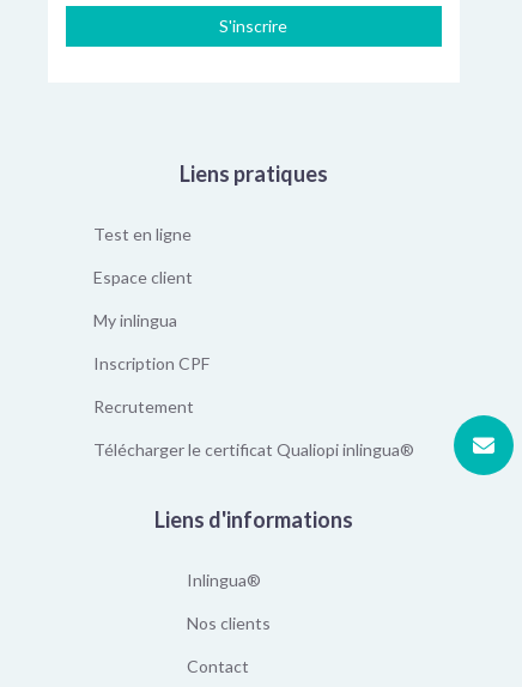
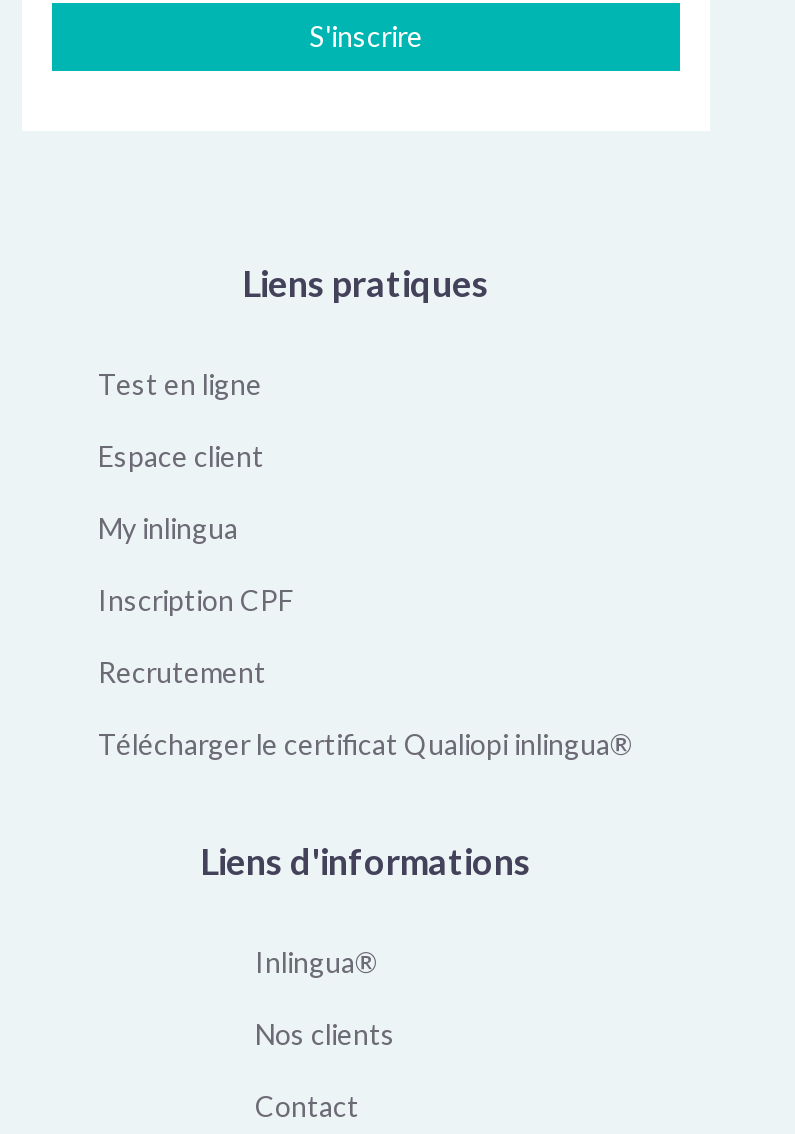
- [image]
